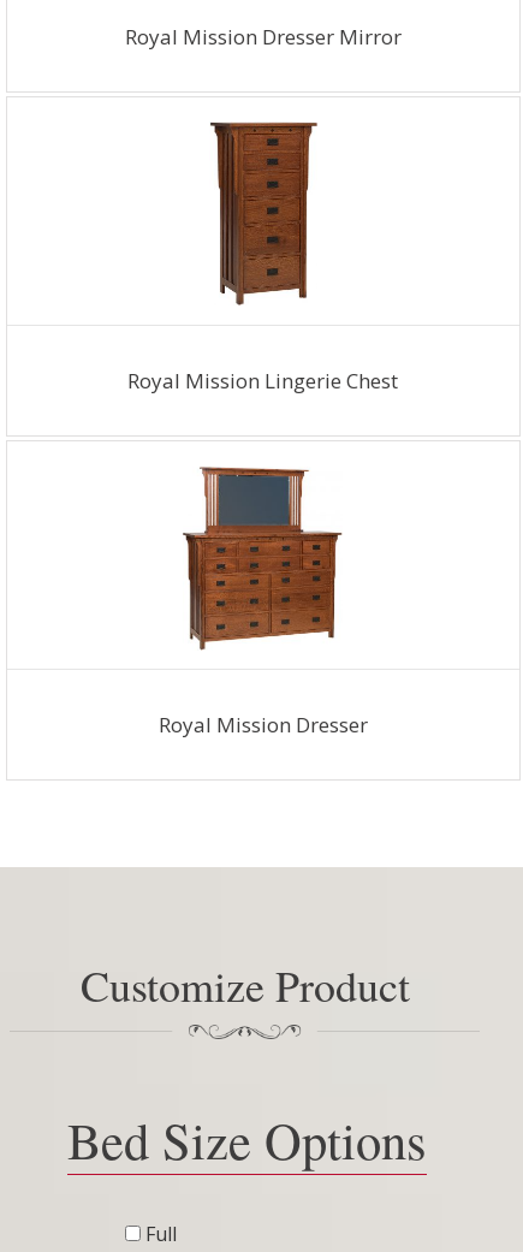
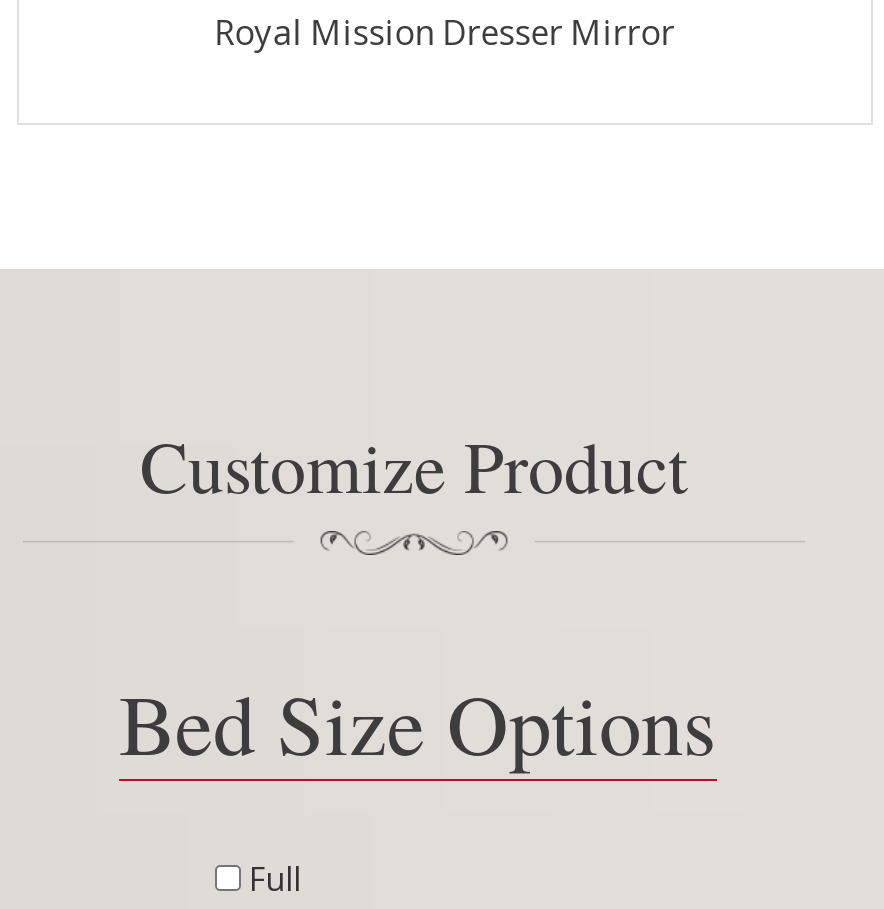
- [image]

- Royal Mission Lingerie Chest

- [image]

- Royal Mission Dresser
